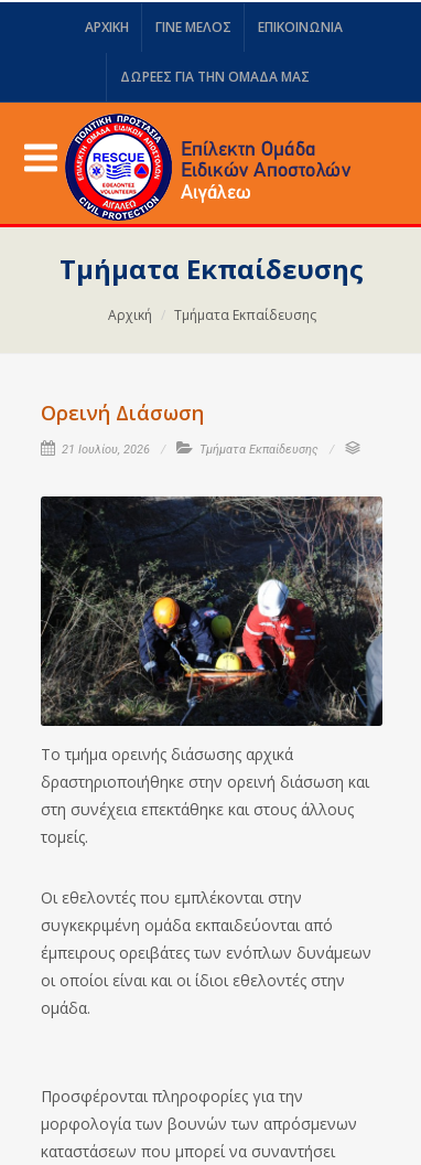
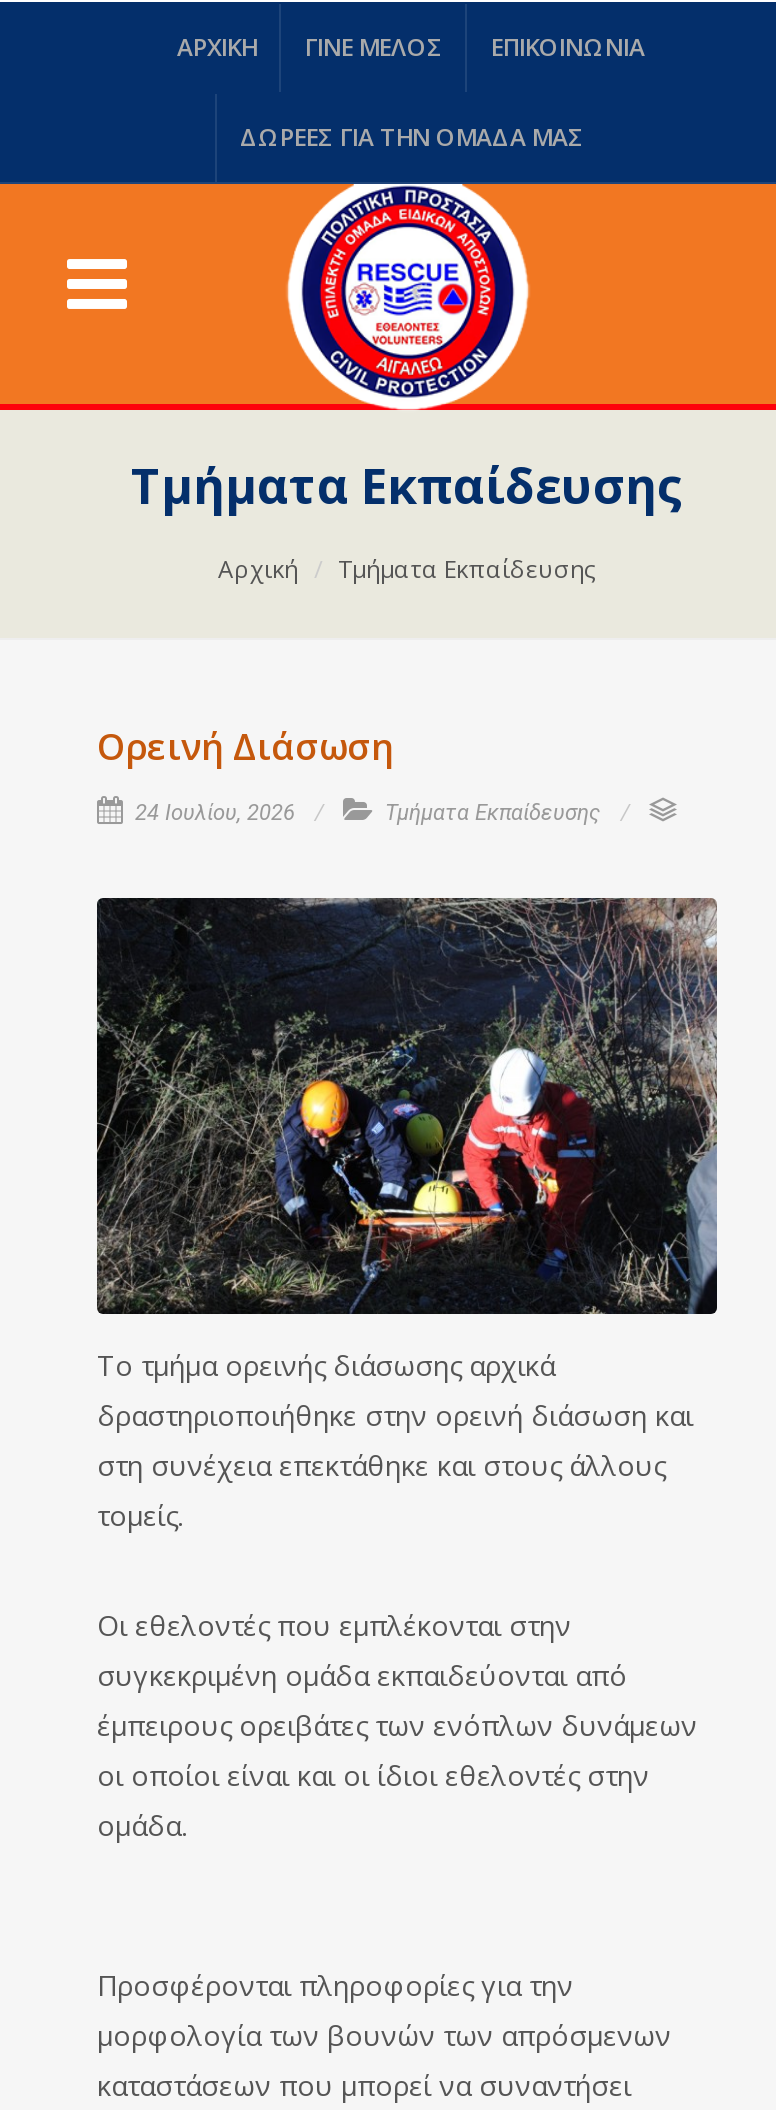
- [image]
+ [image]

- 21 Ιουλίου, 2026
+ 24 Ιουλίου, 2026
